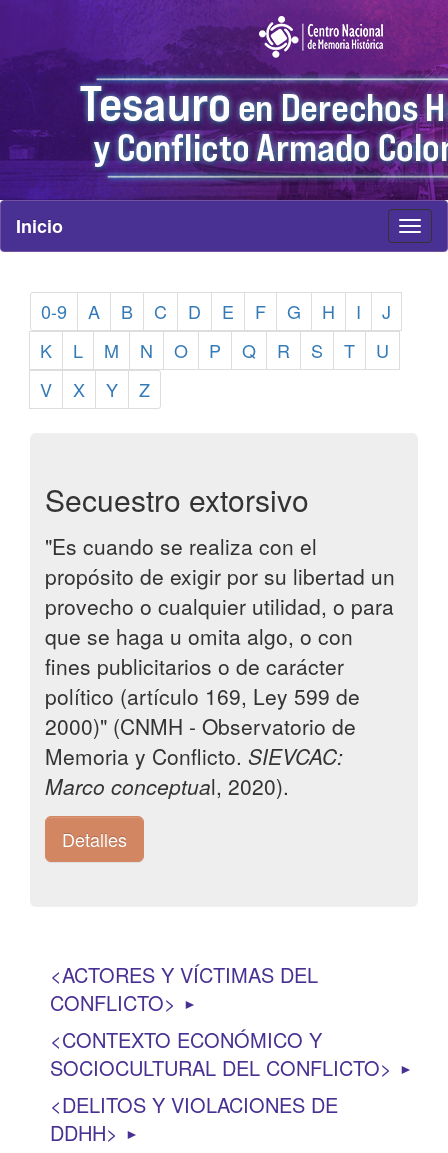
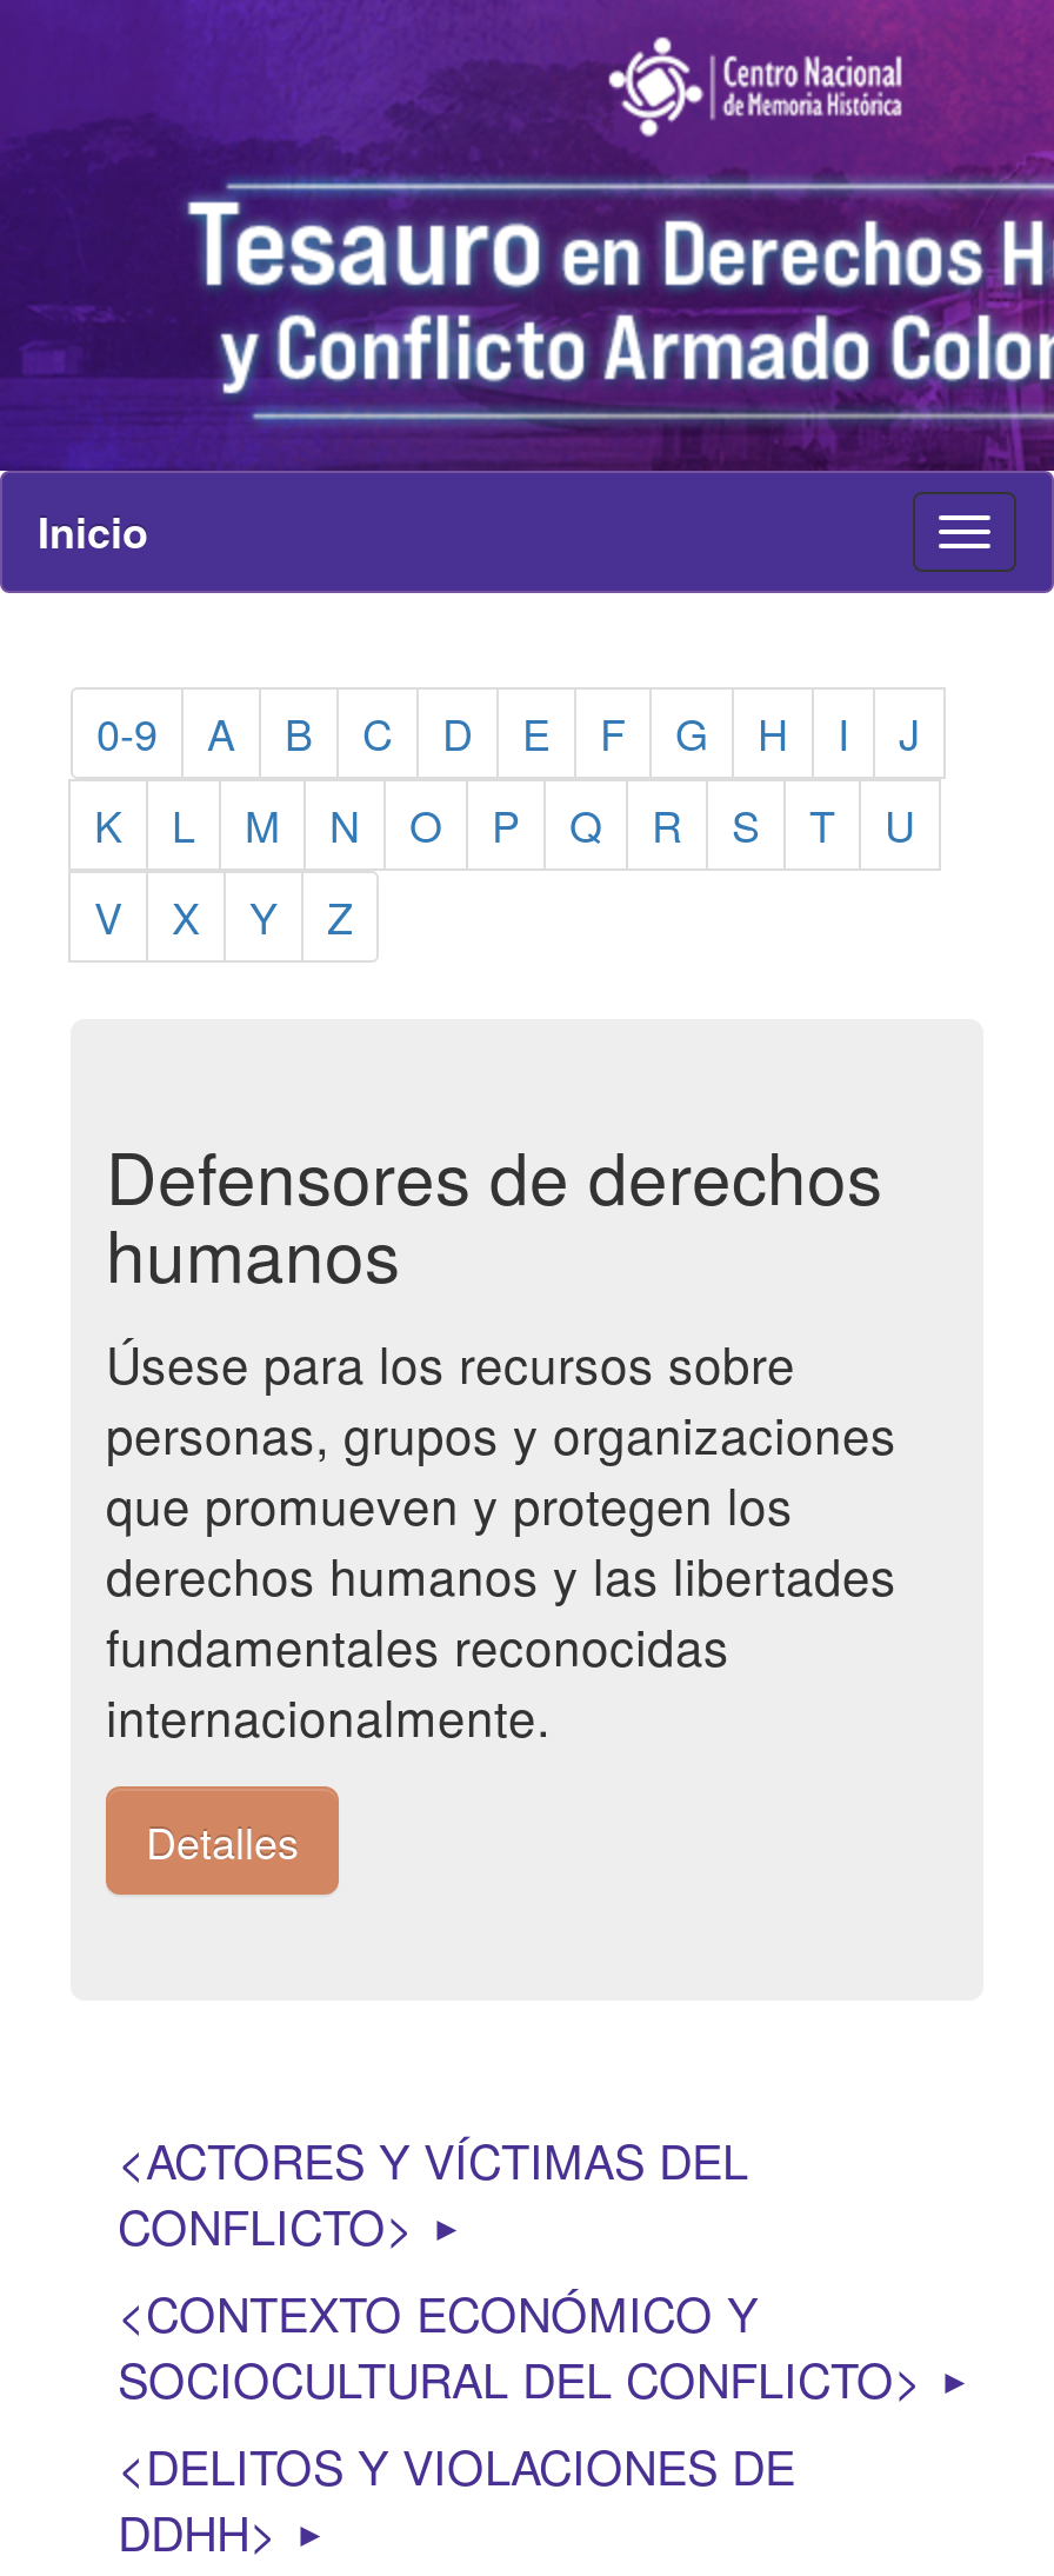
- Secuestro extorsivo
- "Es cuando se realiza con el
- propósito de exigir por su libertad un
- provecho o cualquier utilidad, o para
- que se haga u omita algo, o con
- fines publicitarios o de carácter
- político (artículo 169, Ley 599 de
- 2000)" (CNMH - Observatorio de
- Memoria y Conflicto. SIEVCAC:
- Marco conceptual, 2020).
+ Defensores de derechos
+ humanos
+ Úsese para los recursos sobre
+ personas, grupos y organizaciones
+ que promueven y protegen los
+ derechos humanos y las libertades
+ fundamentales reconocidas
+ internacionalmente.
